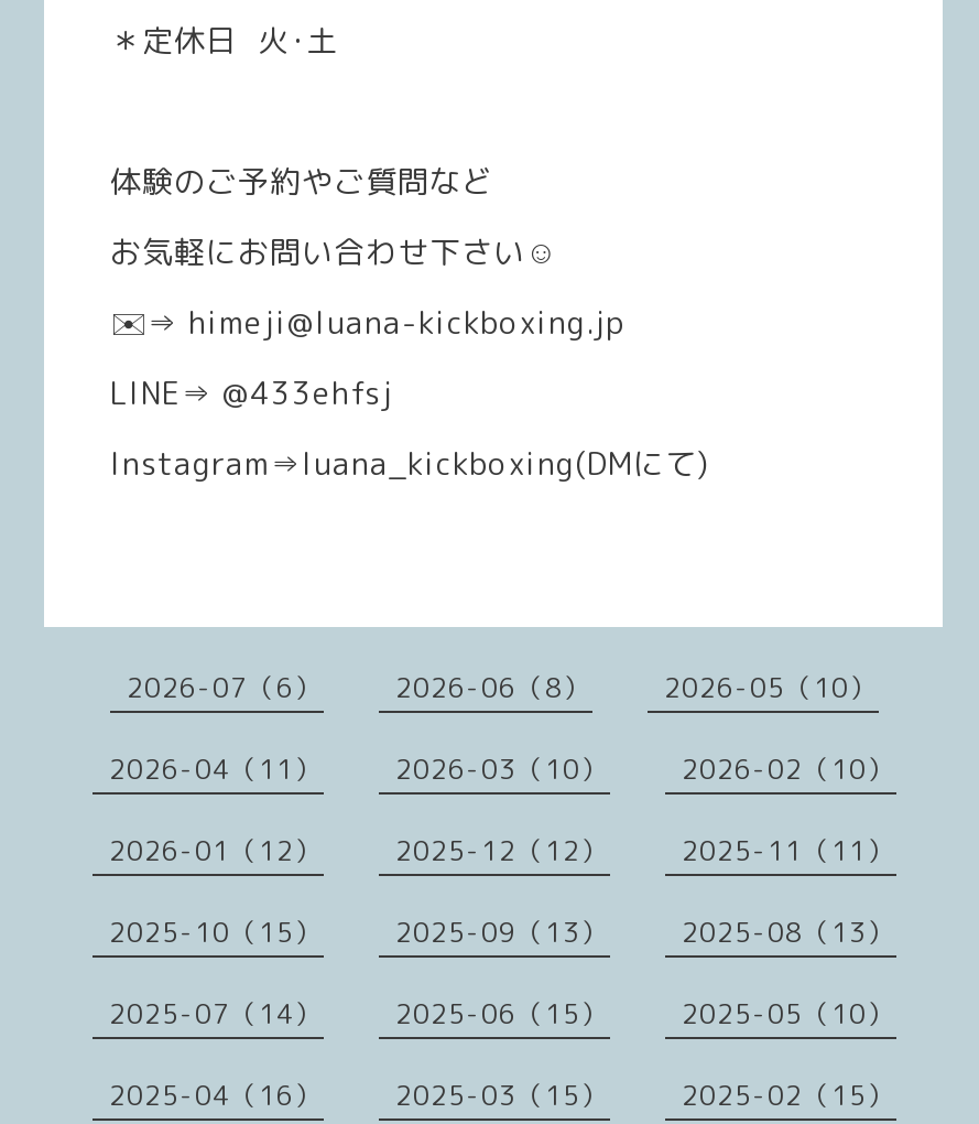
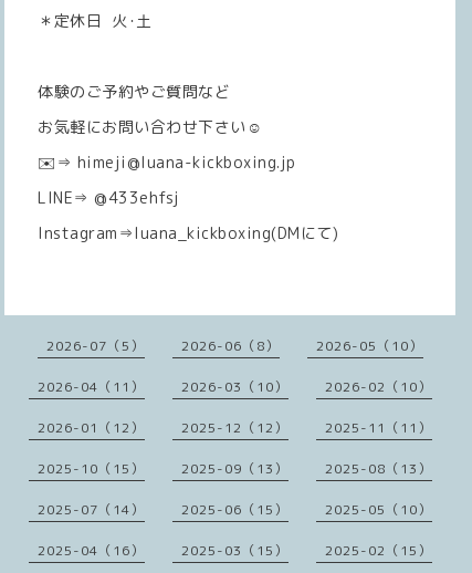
- 2026-07（6） 2026-06（8） 2026-05（10）
+ 2026-07（5） 2026-06（8） 2026-05（10）
